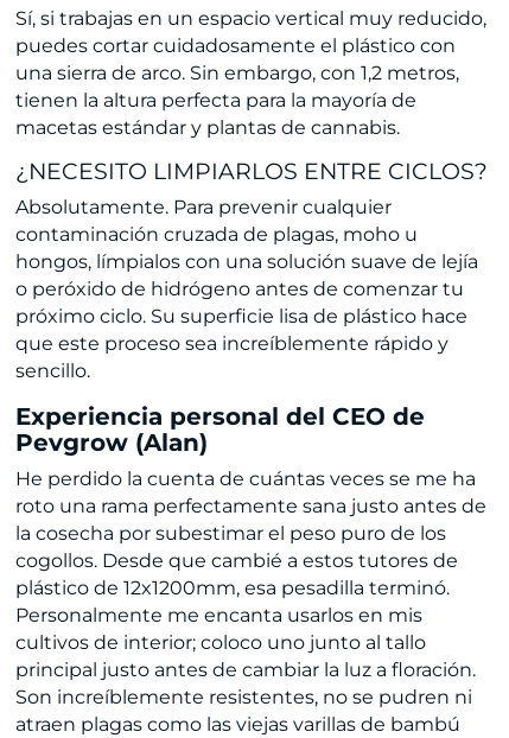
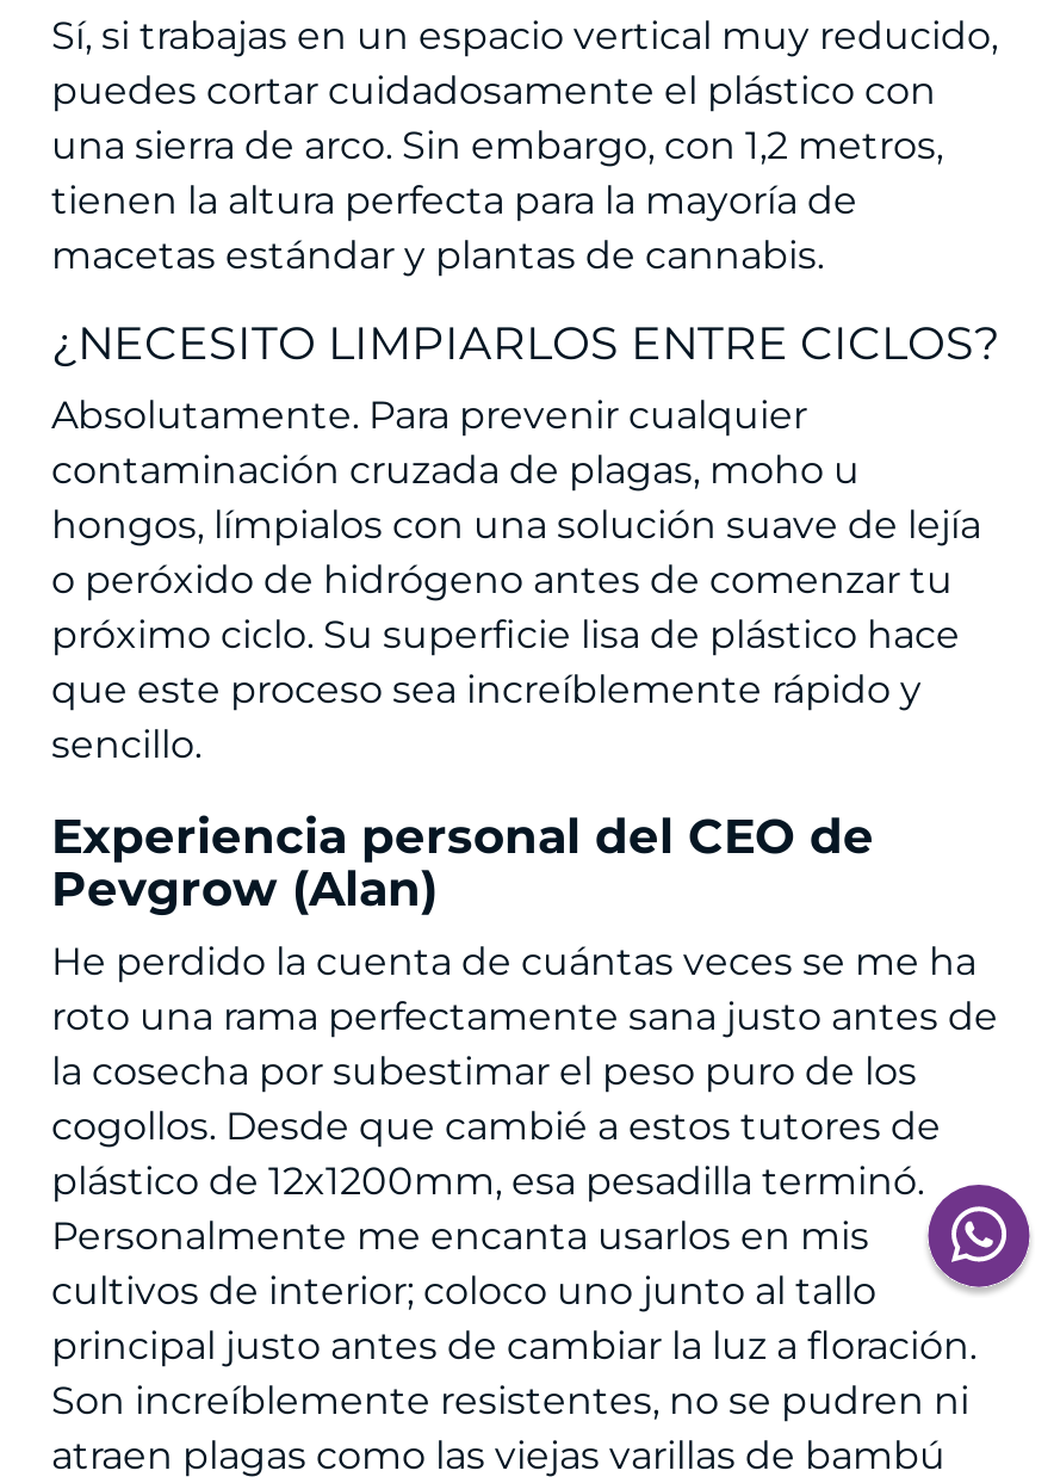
+ [image]
